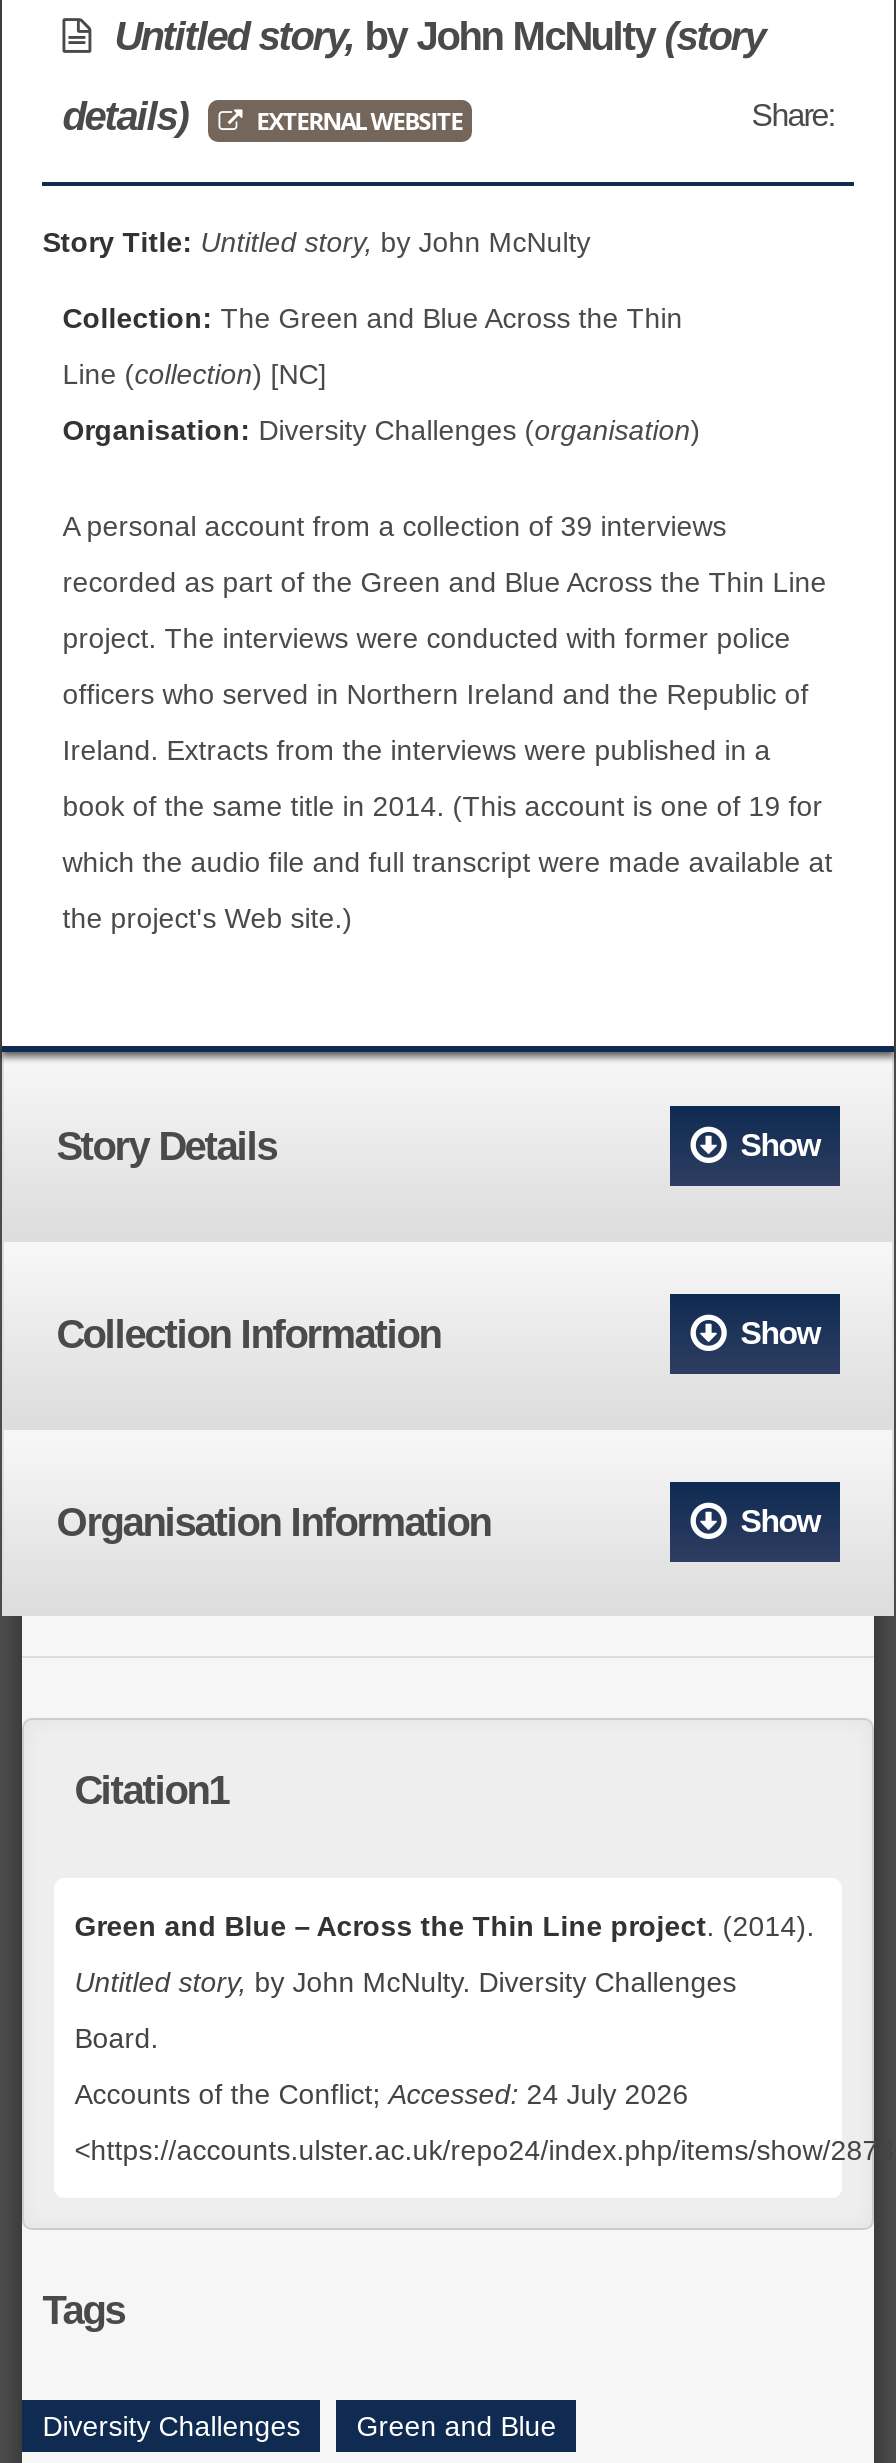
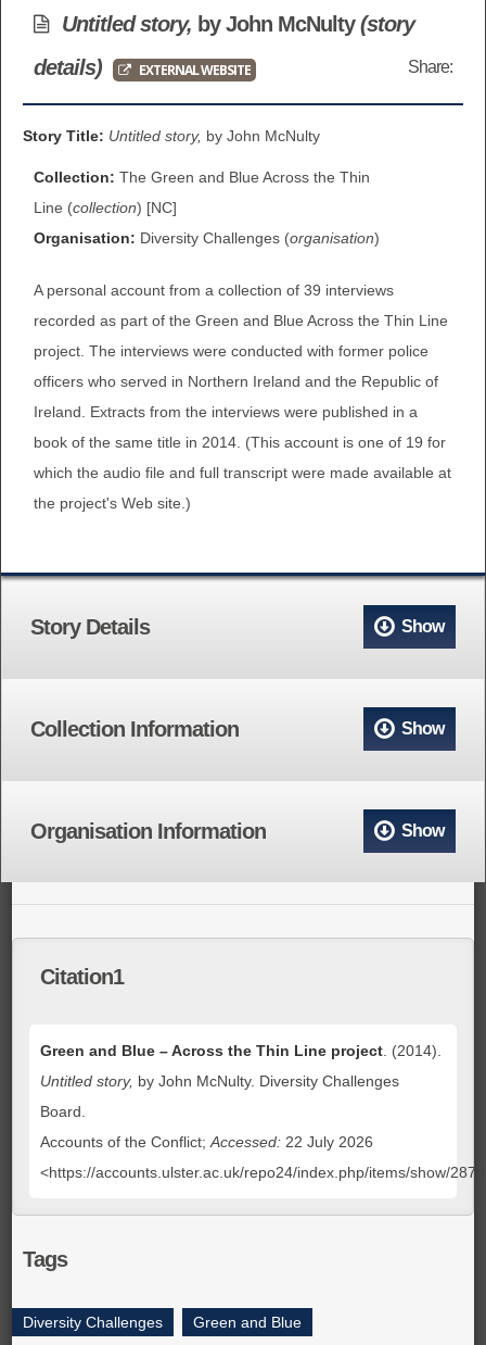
- Accounts of the Conflict; Accessed: 24 July 2026
+ Accounts of the Conflict; Accessed: 22 July 2026
